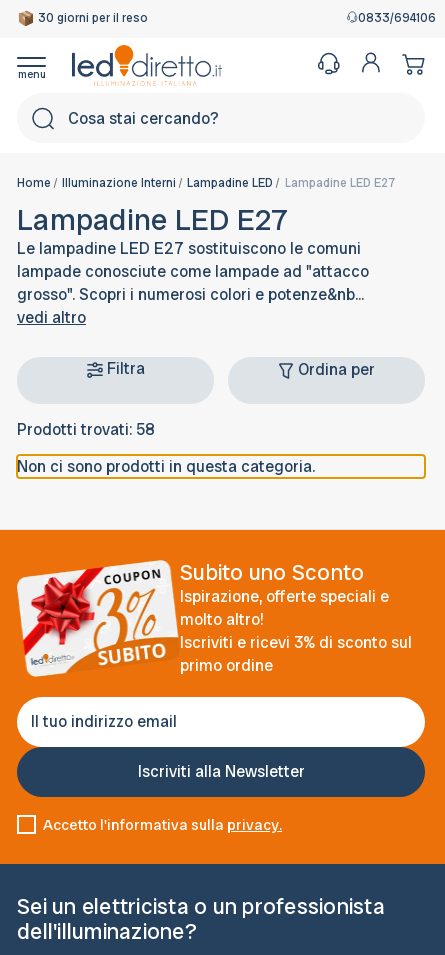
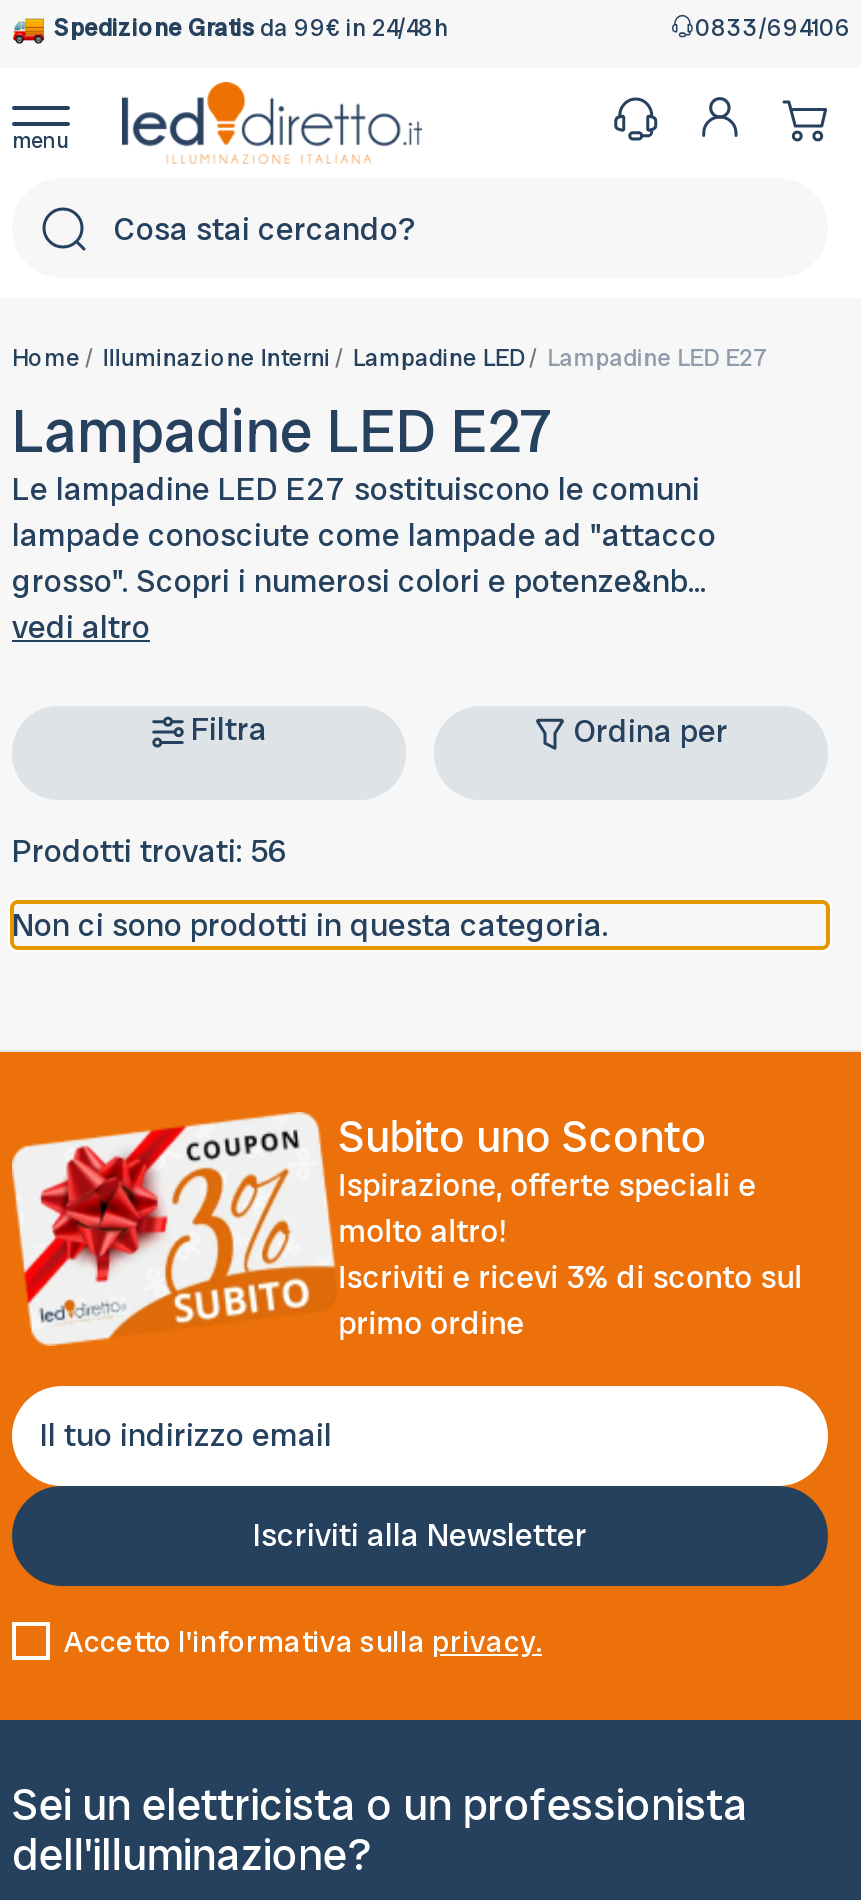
- 30 giorni per il reso
+ Spedizione Gratis da 99€ in 24/48h

- Prodotti trovati: 58
+ Prodotti trovati: 56
